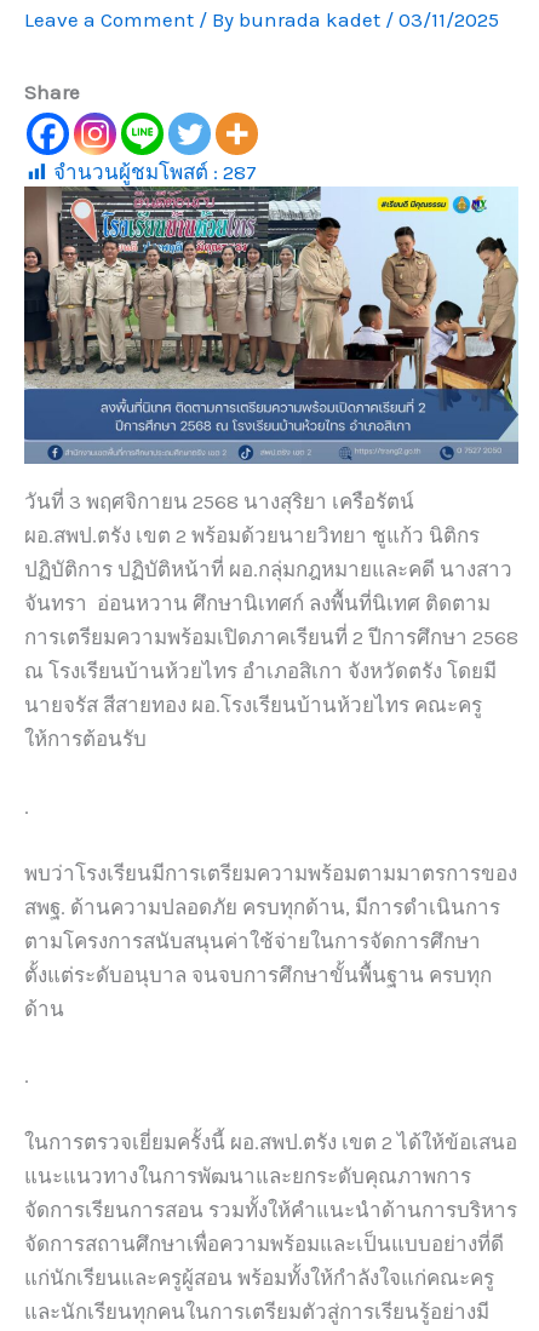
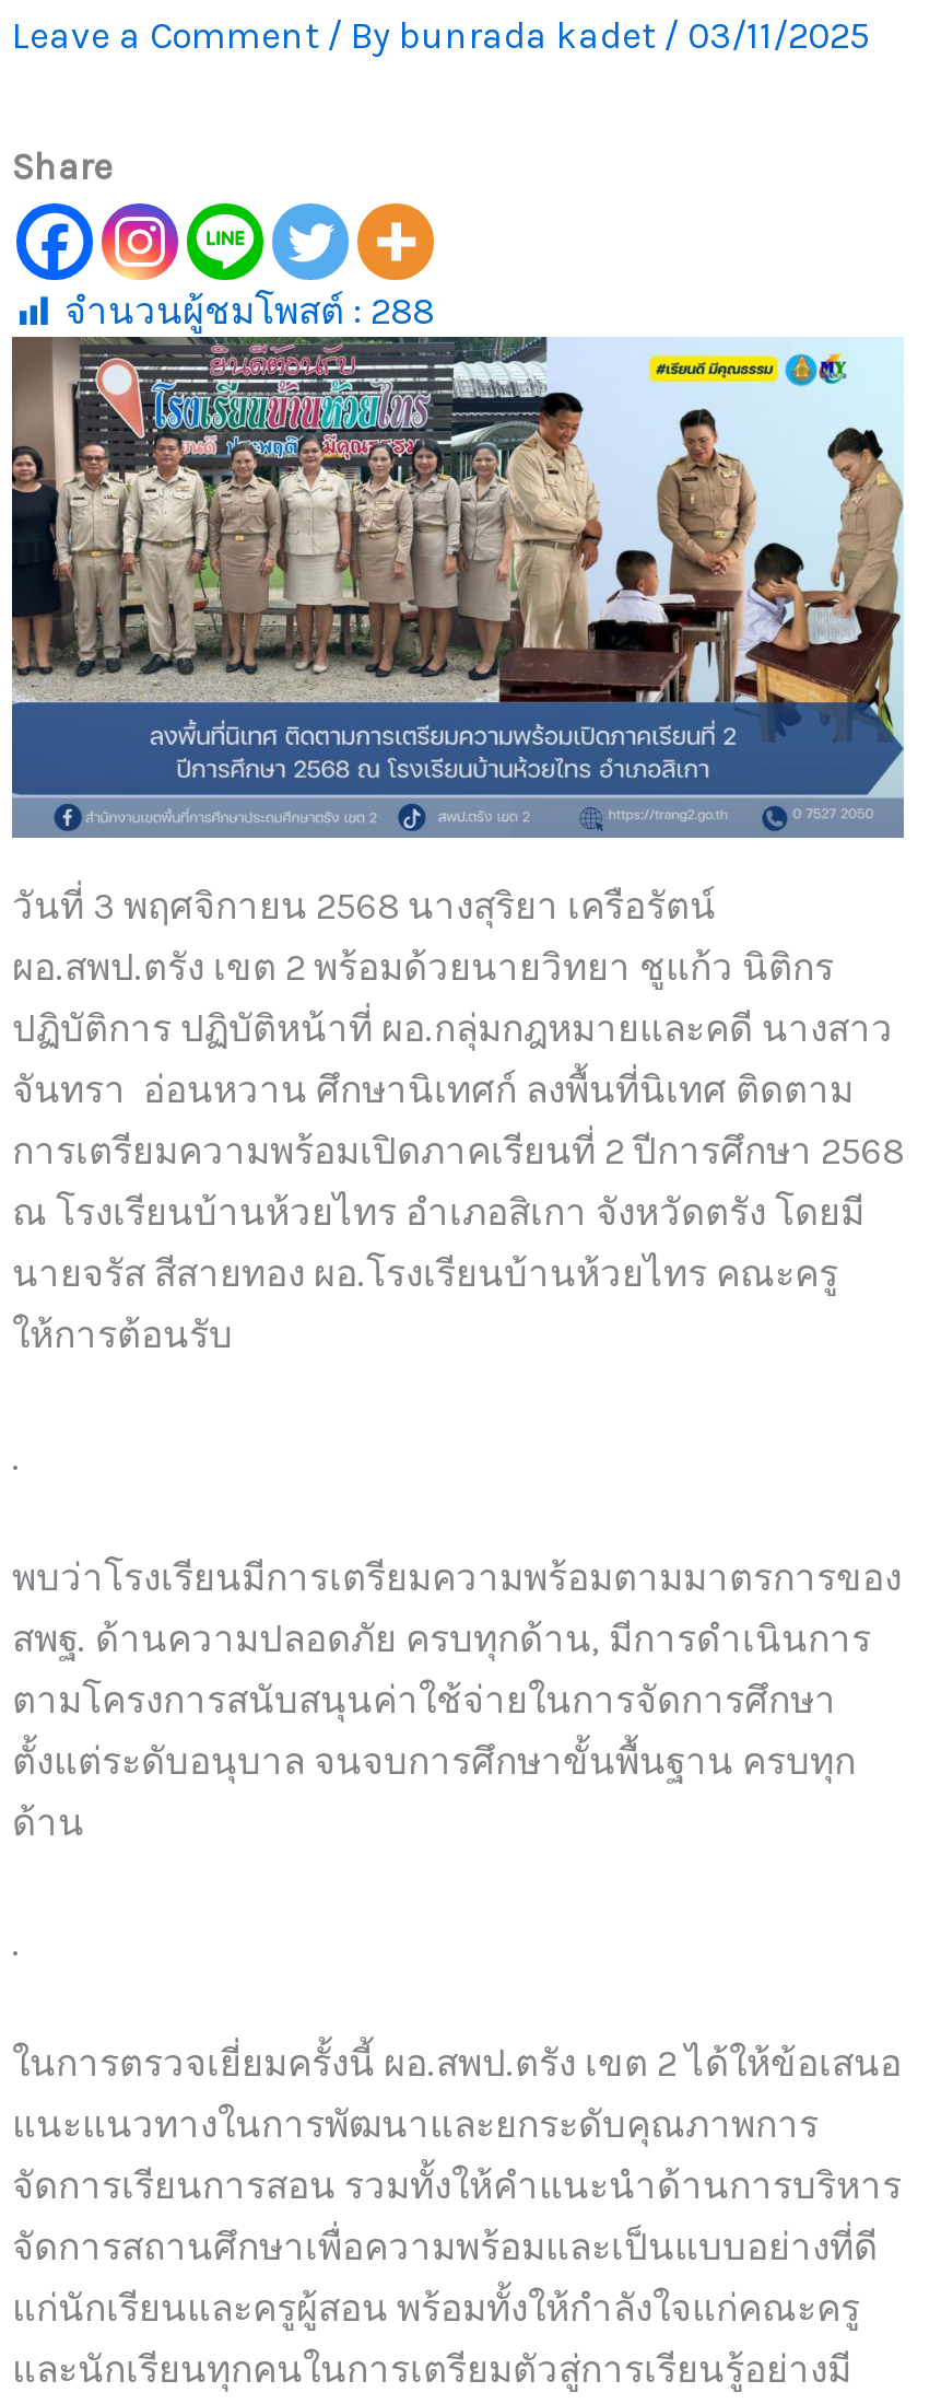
- จำนวนผู้ชมโพสต์ : 287
+ จำนวนผู้ชมโพสต์ : 288
